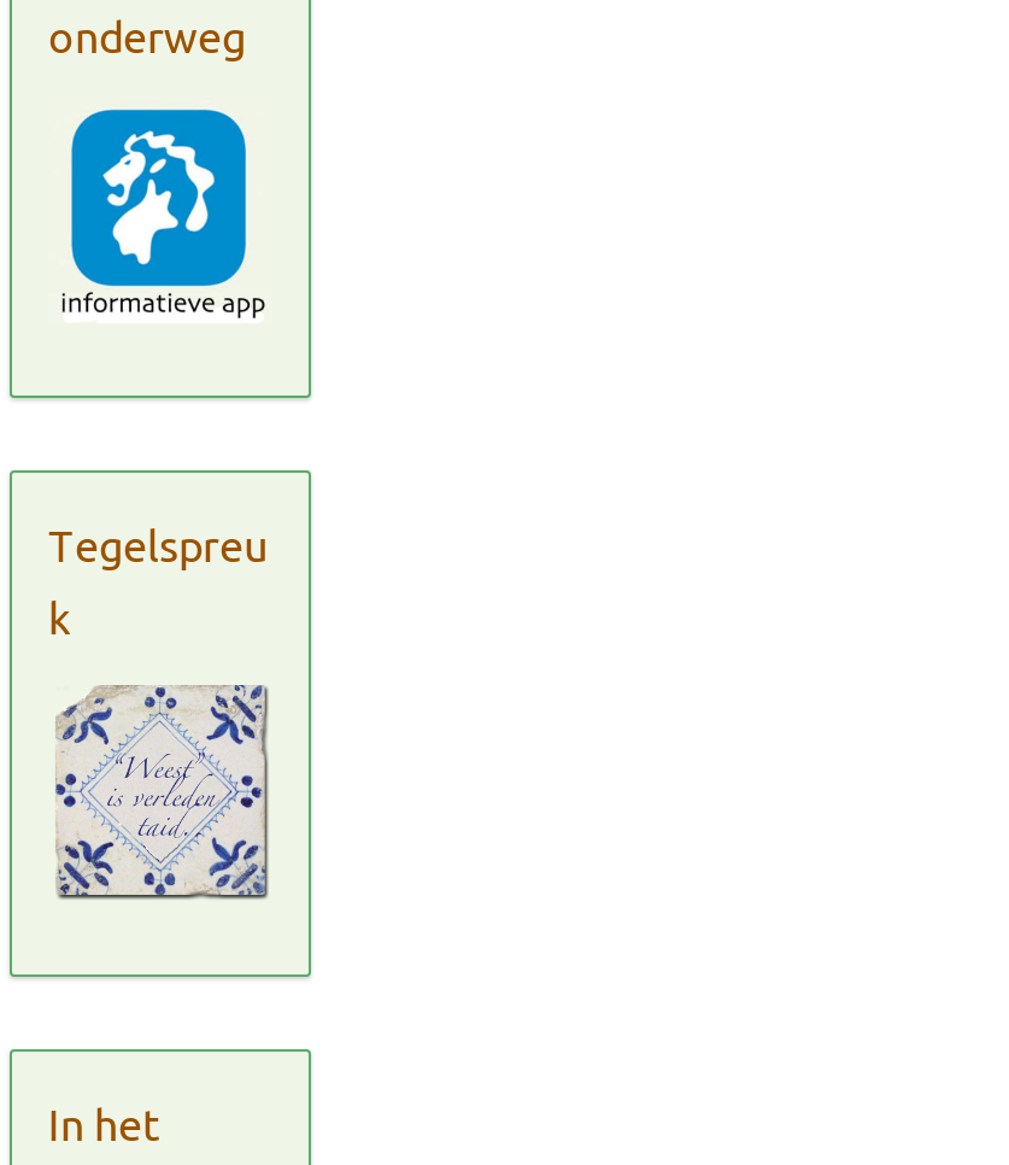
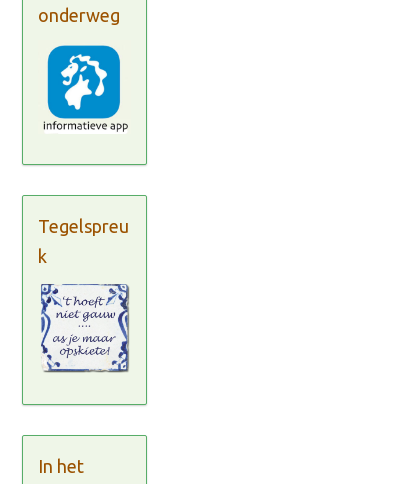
- [image]
+ [image]
